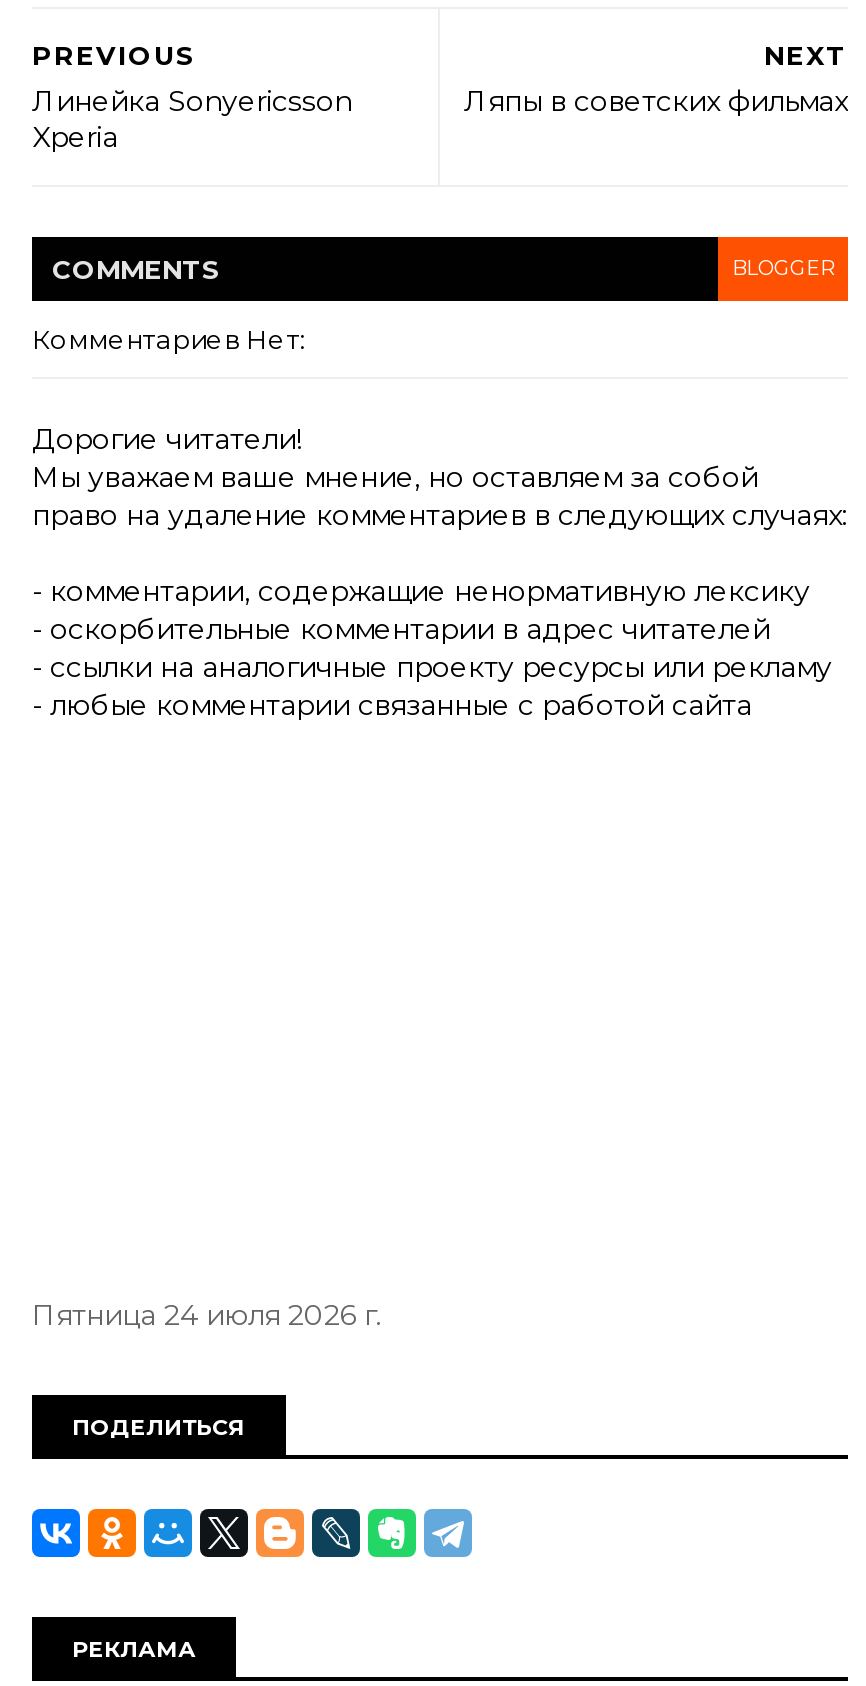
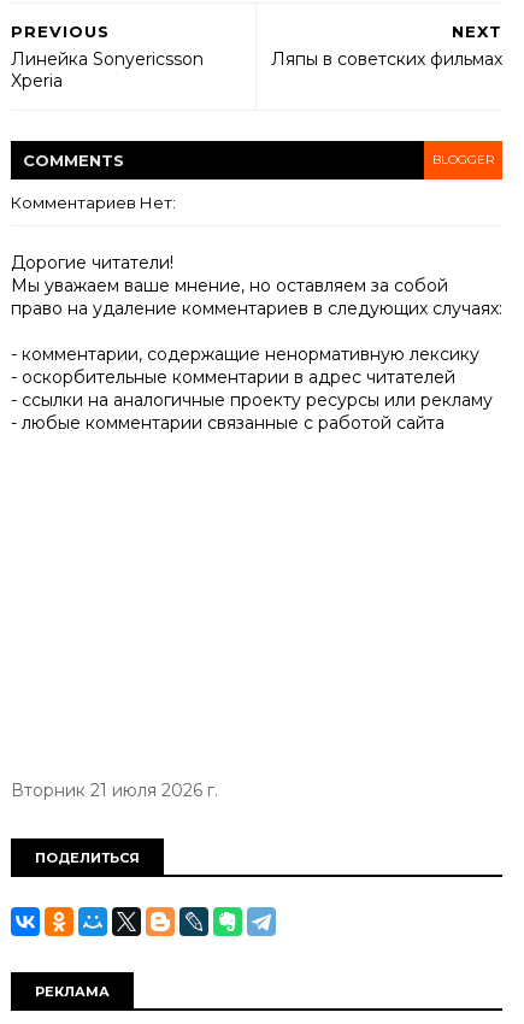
- Пятница 24 июля 2026 г.
+ Вторник 21 июля 2026 г.
